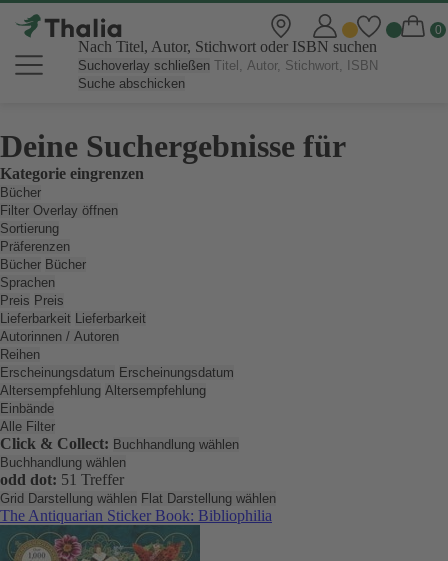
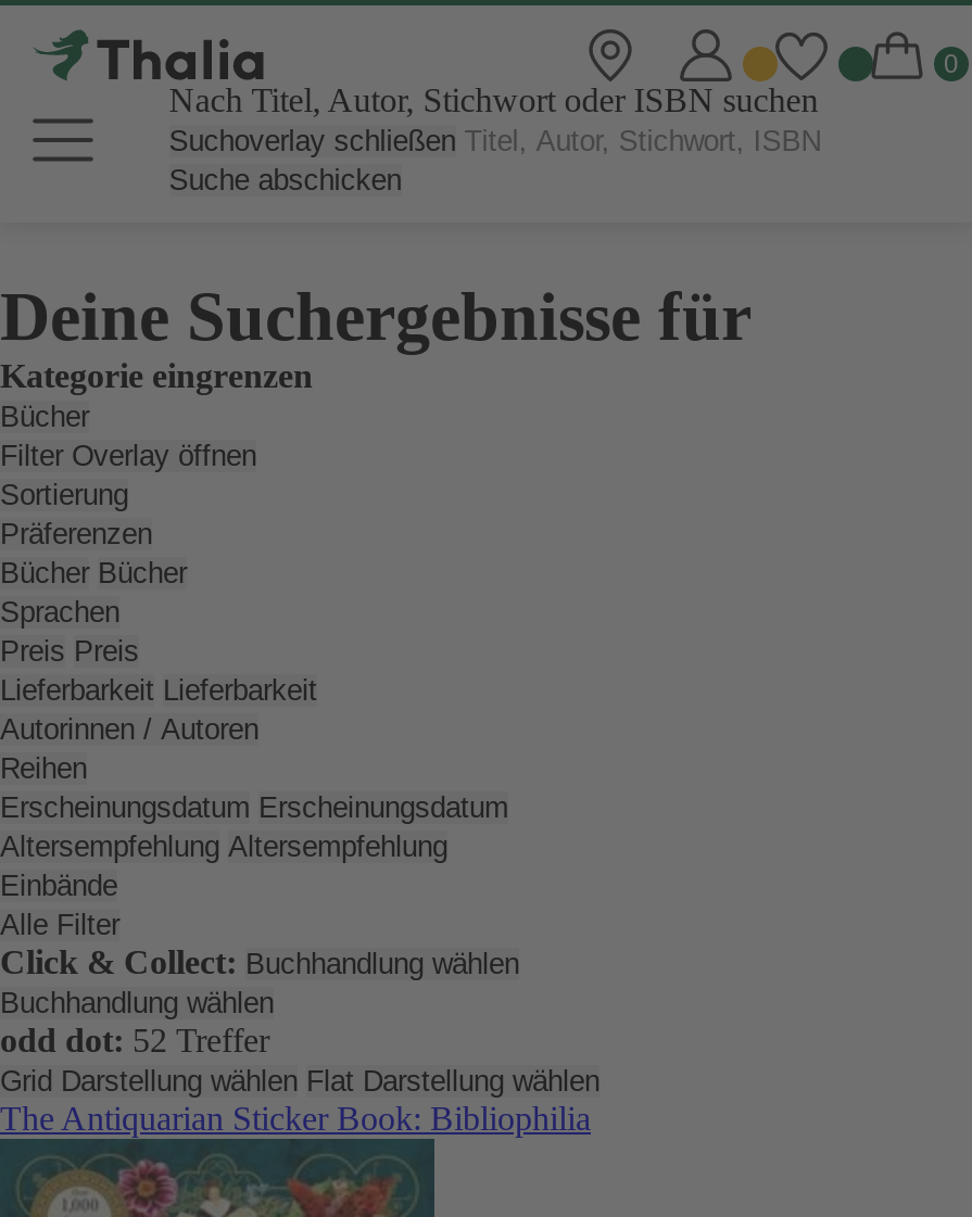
- odd dot: 51 Treffer
+ odd dot: 52 Treffer
